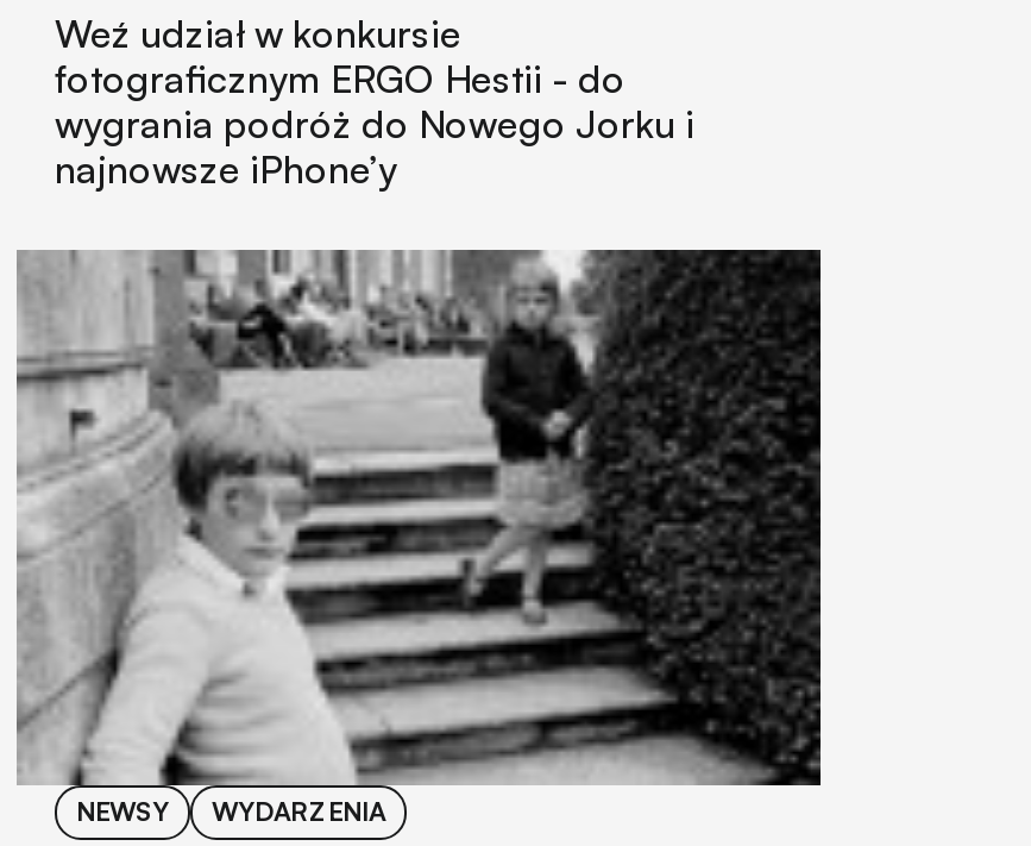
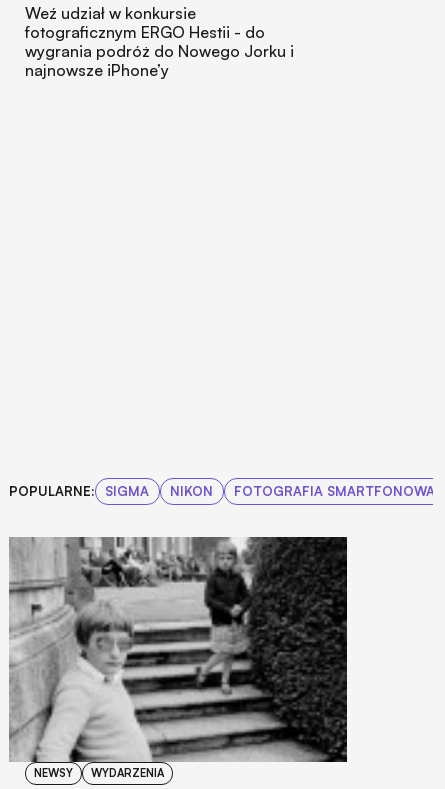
+ POPULARNE:
+ SIGMA
+ NIKON
+ FOTOGRAFIA SMARTFONOWA
